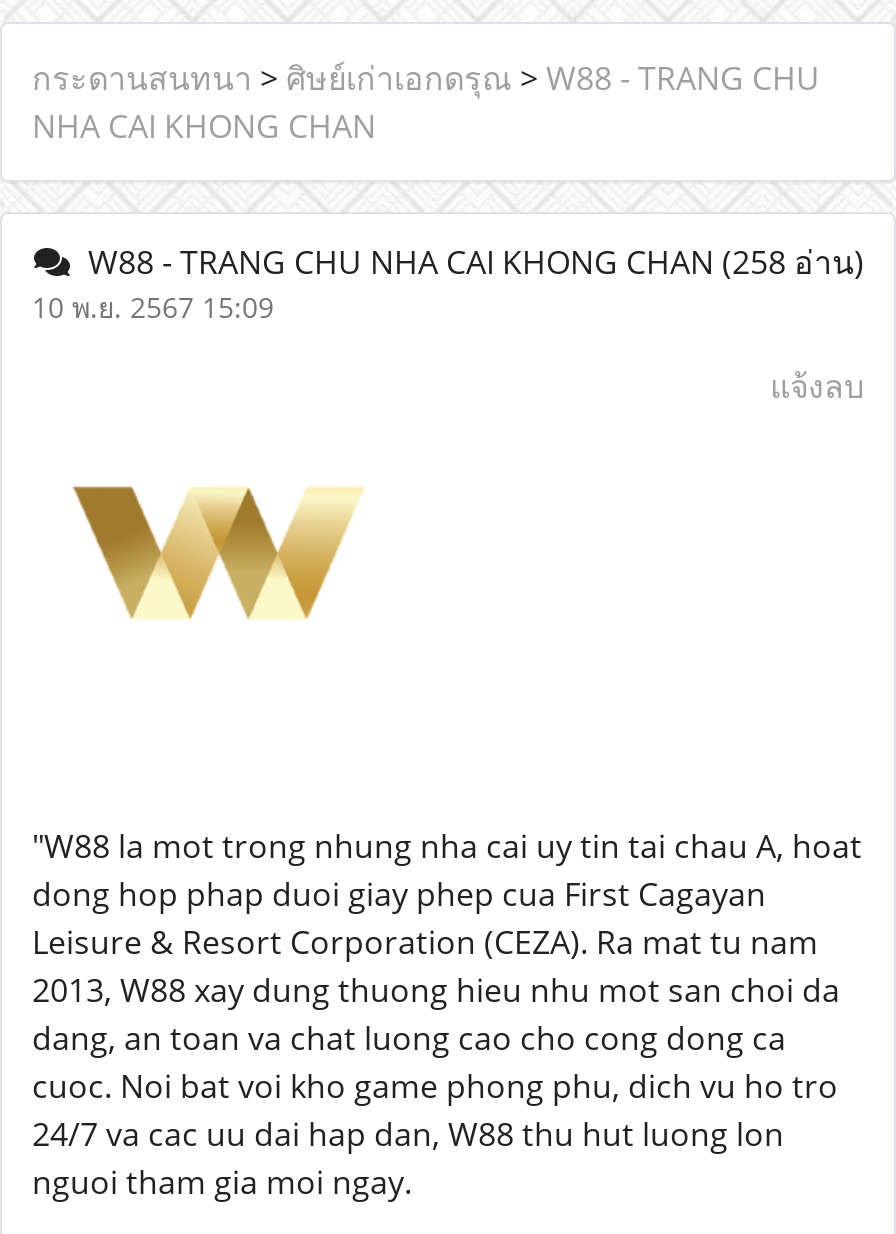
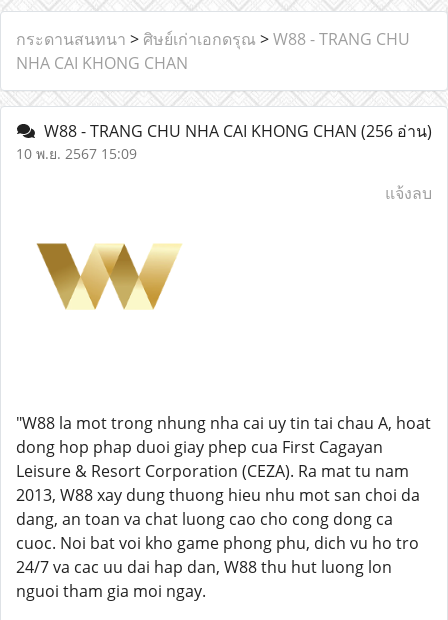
- W88 - TRANG CHU NHA CAI KHONG CHAN (258 อ่าน)
+ W88 - TRANG CHU NHA CAI KHONG CHAN (256 อ่าน)
